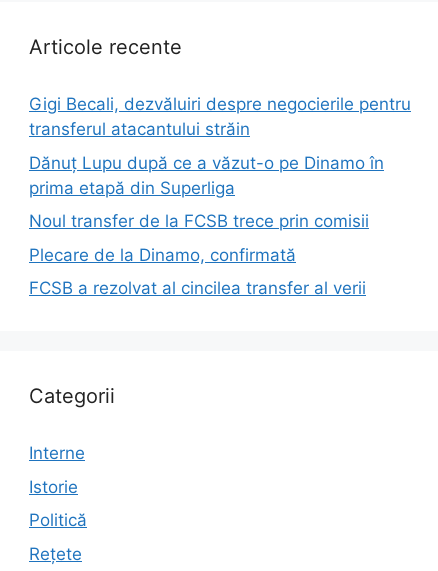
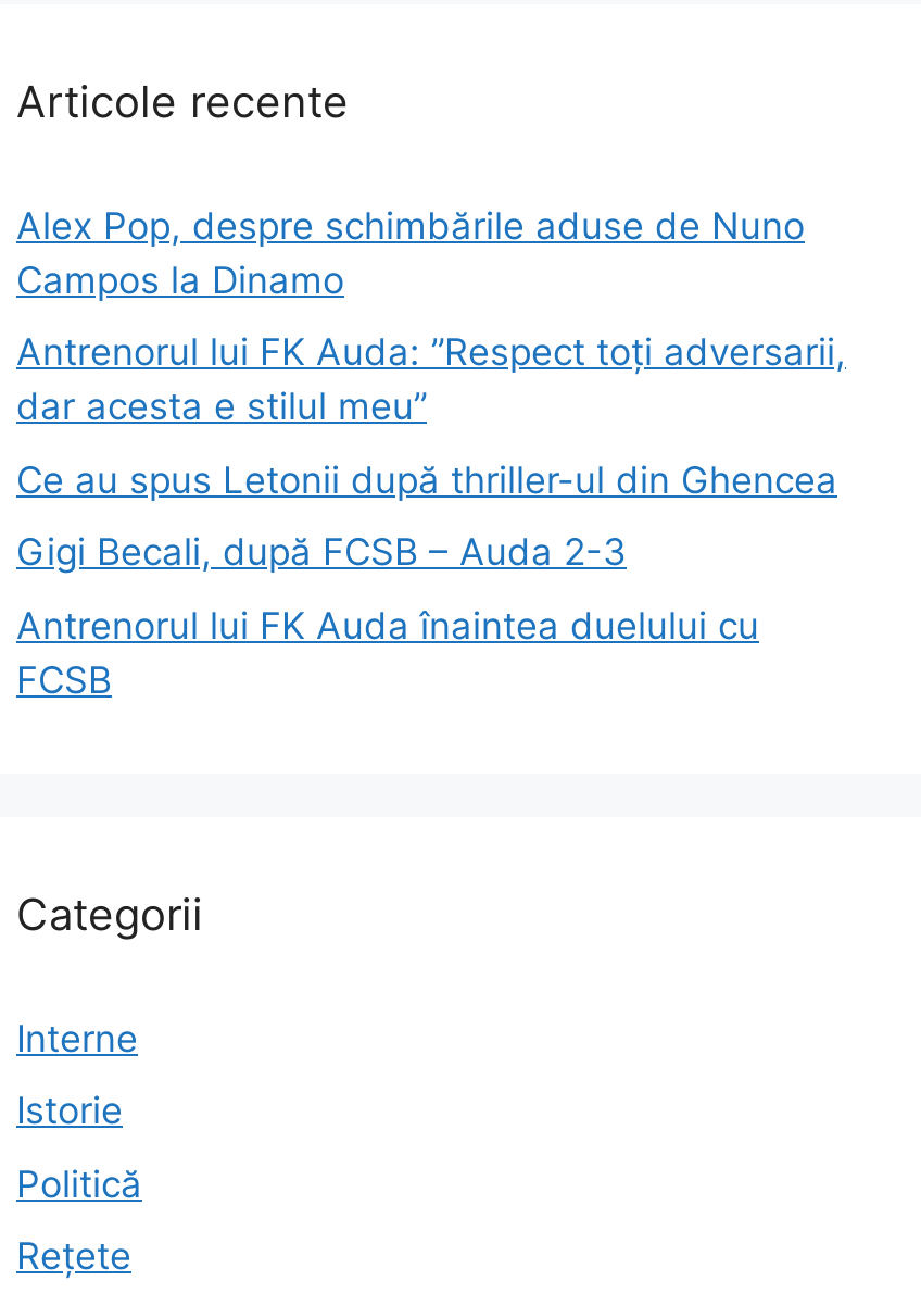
- Gigi Becali, dezvăluiri despre negocierile pentru
- transferul atacantului străin
+ Alex Pop, despre schimbările aduse de Nuno
+ Campos la Dinamo

- Dănuț Lupu după ce a văzut-o pe Dinamo în
- prima etapă din Superliga
+ Antrenorul lui FK Auda: ”Respect toți adversarii,
+ dar acesta e stilul meu”

- Noul transfer de la FCSB trece prin comisii
+ Ce au spus Letonii după thriller-ul din Ghencea

- Plecare de la Dinamo, confirmată
+ Gigi Becali, după FCSB – Auda 2-3

- FCSB a rezolvat al cincilea transfer al verii
+ Antrenorul lui FK Auda înaintea duelului cu
+ FCSB
